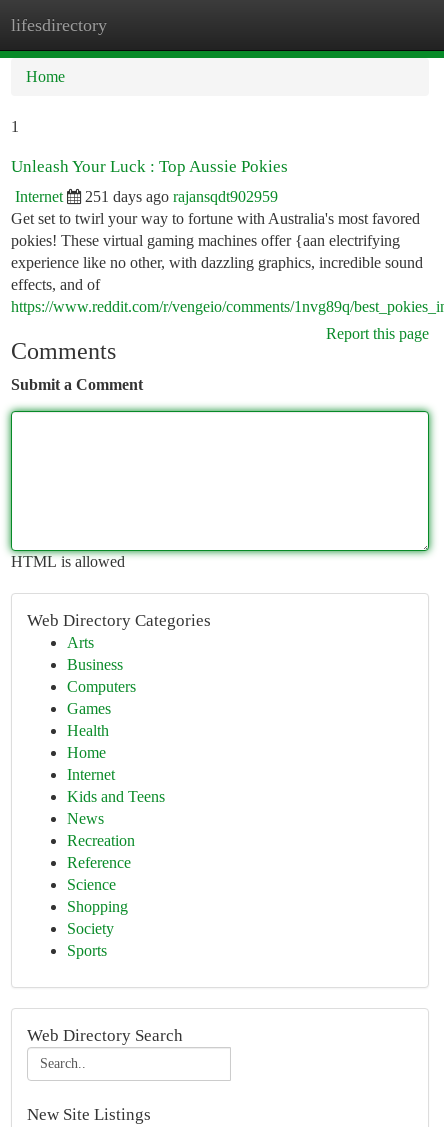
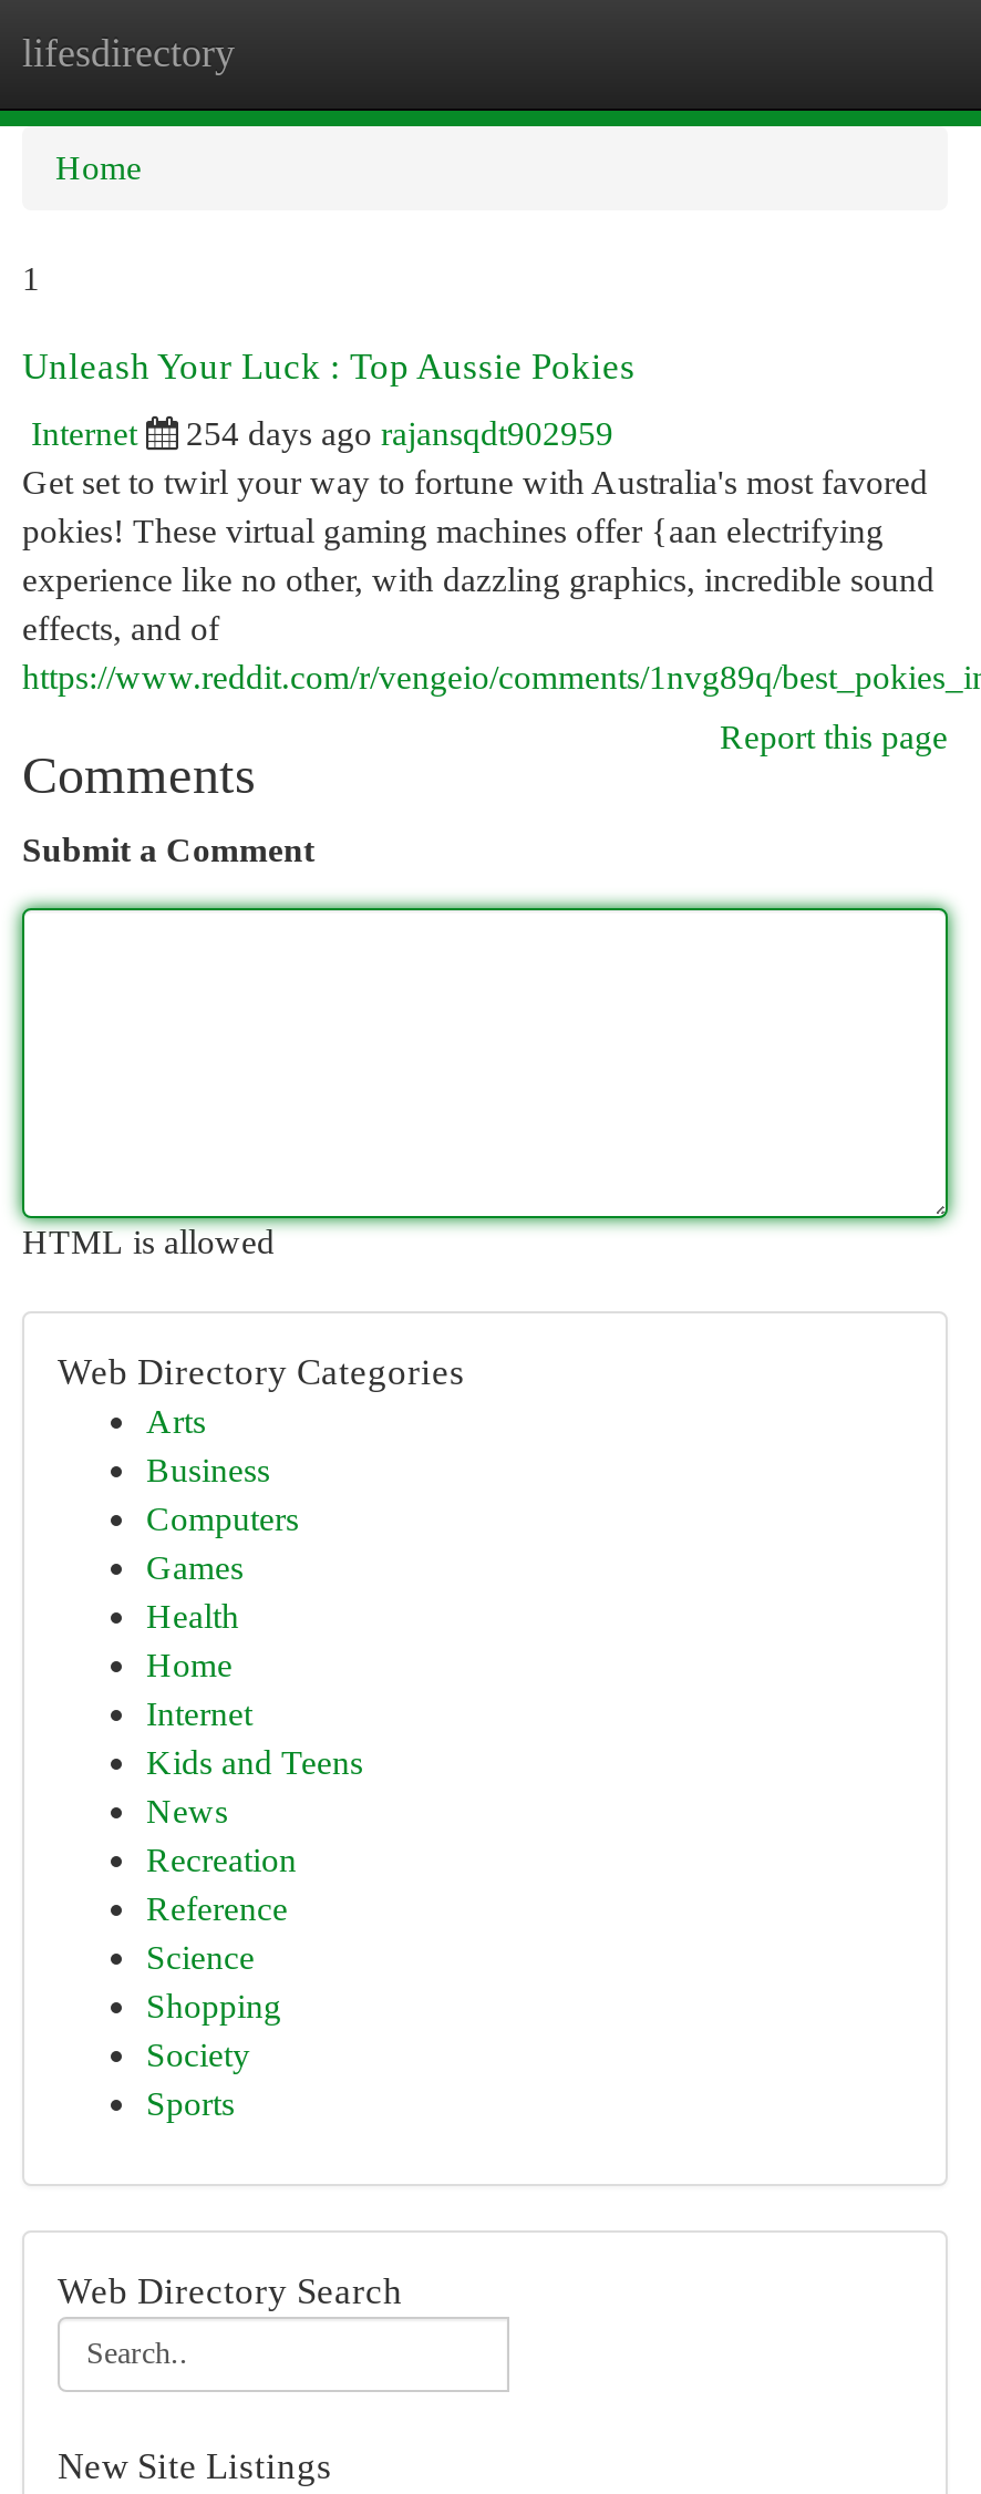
- 251 days ago rajansqdt902959
+ 254 days ago rajansqdt902959
